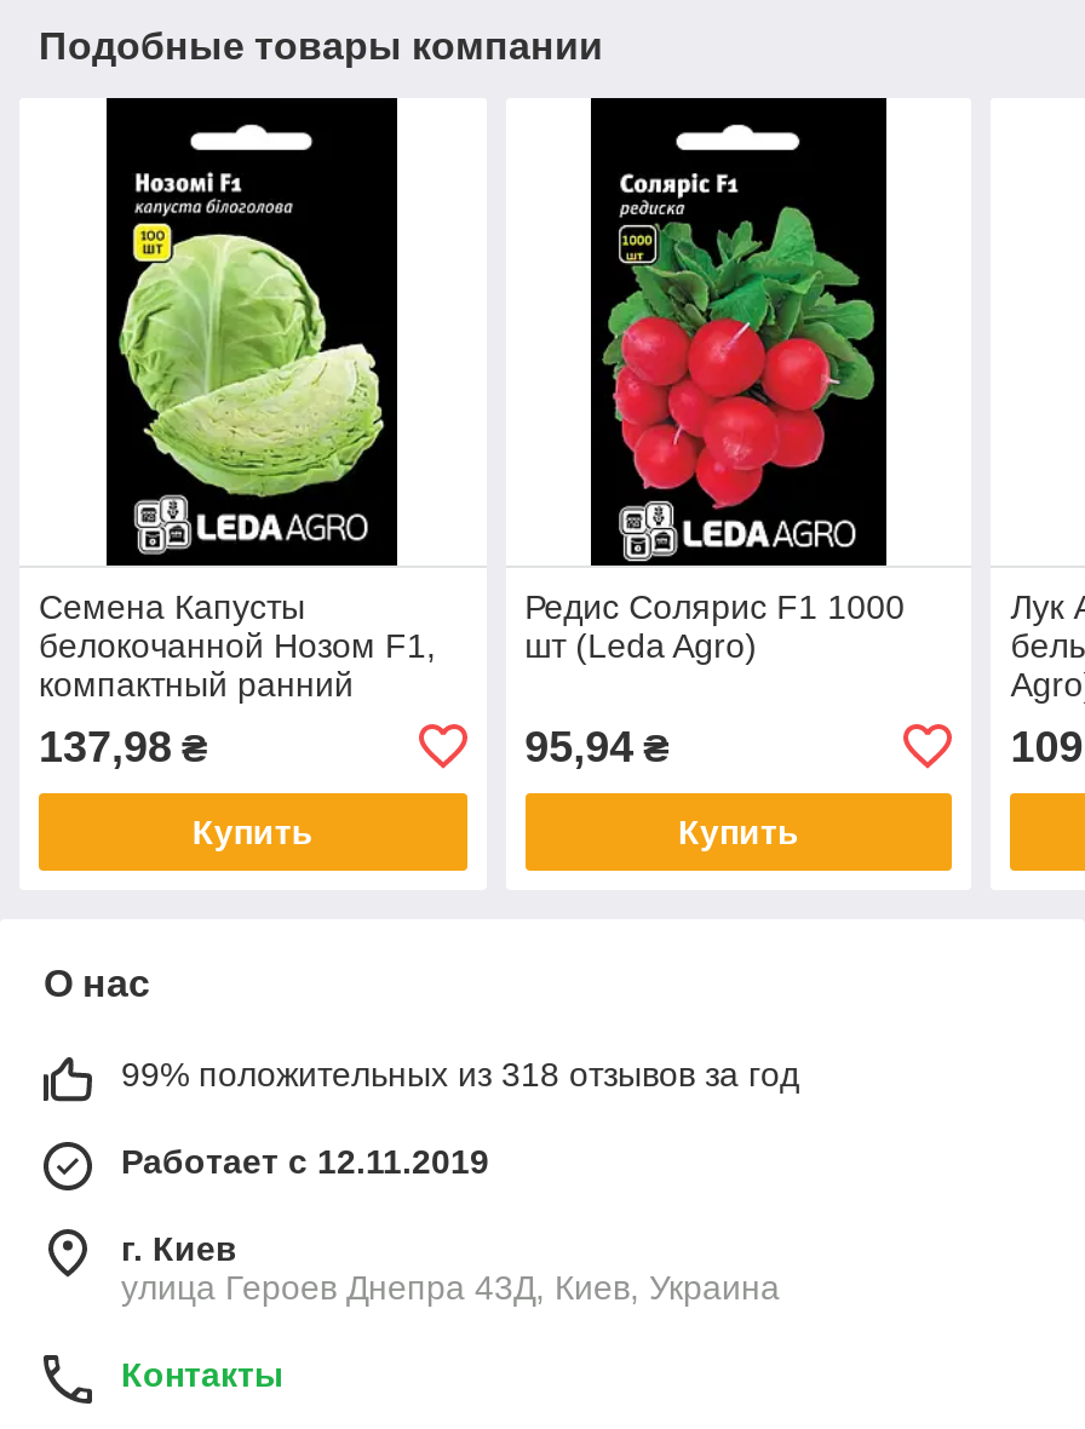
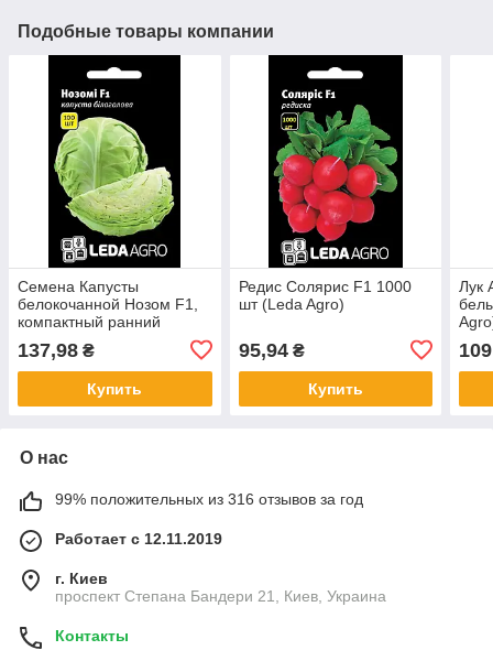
- 99% положительных из 318 отзывов за год
+ 99% положительных из 316 отзывов за год

- улица Героев Днепра 43Д, Киев, Украина
+ проспект Степана Бандери 21, Киев, Украина
